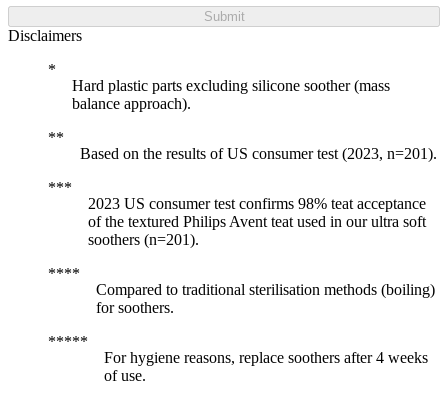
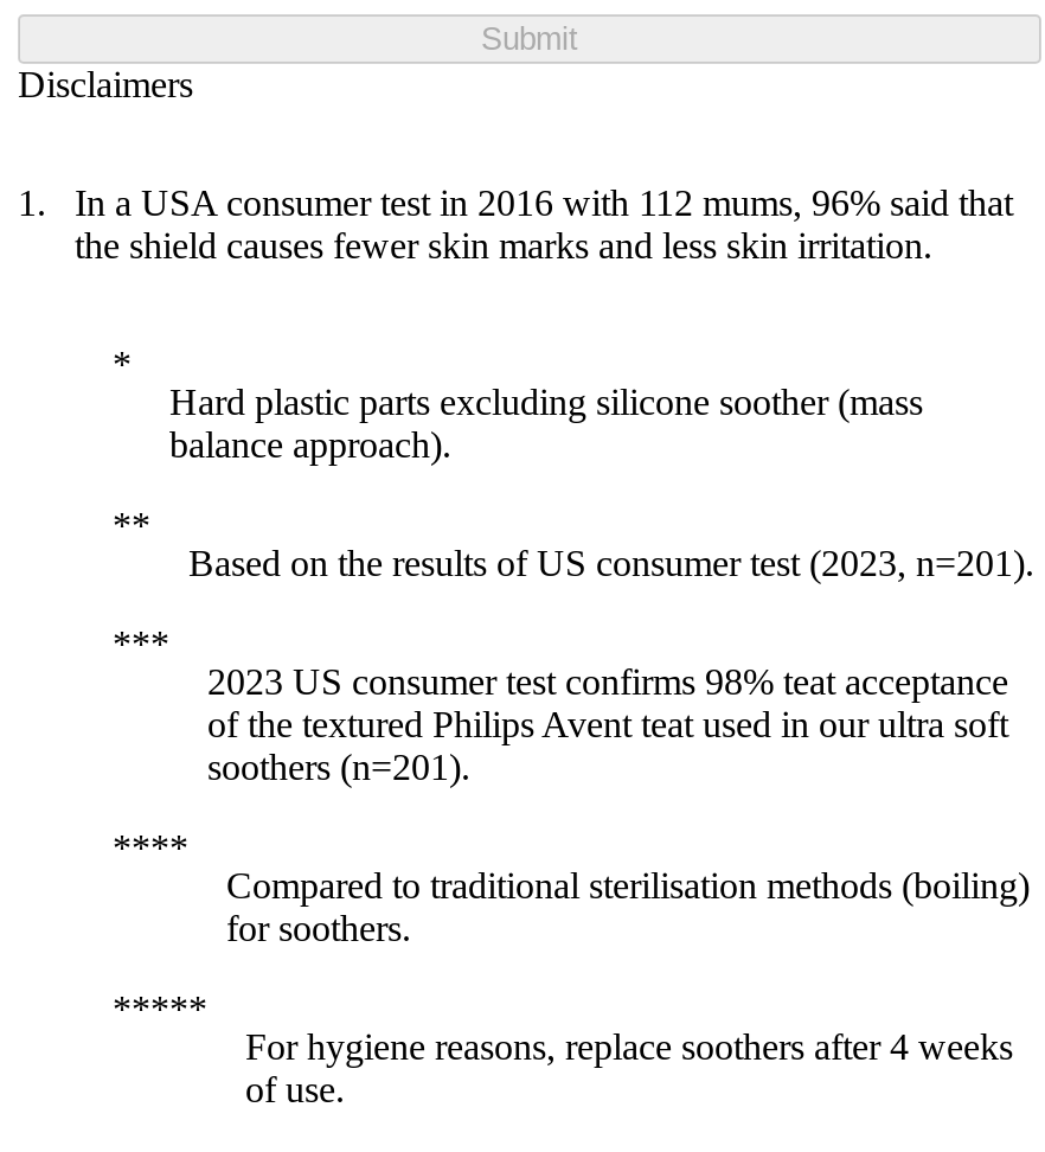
+ In a USA consumer test in 2016 with 112 mums, 96% said that
+ the shield causes fewer skin marks and less skin irritation.
